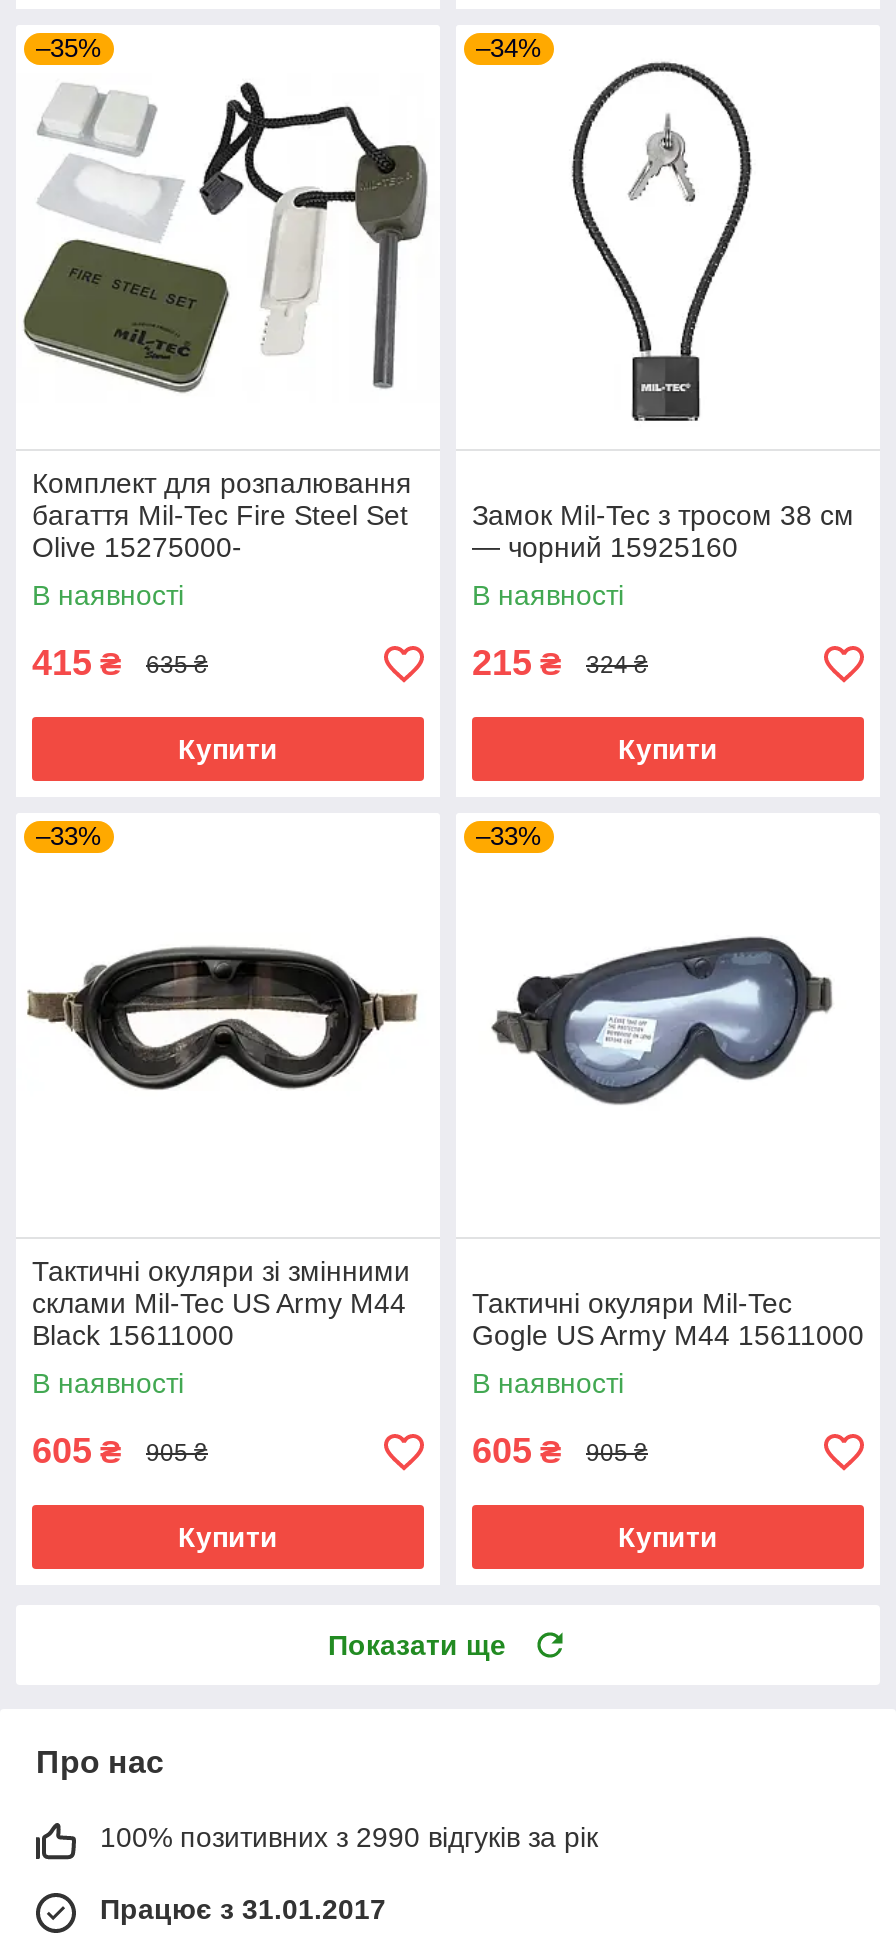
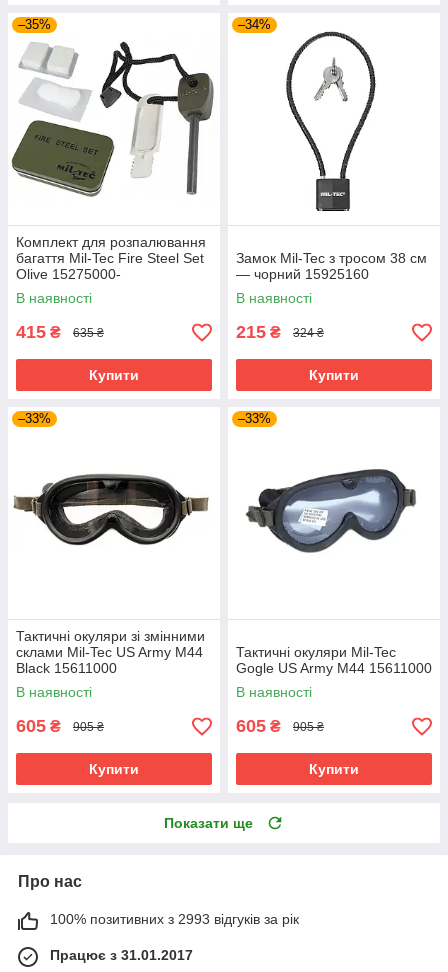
- 100% позитивних з 2990 відгуків за рік
+ 100% позитивних з 2993 відгуків за рік
